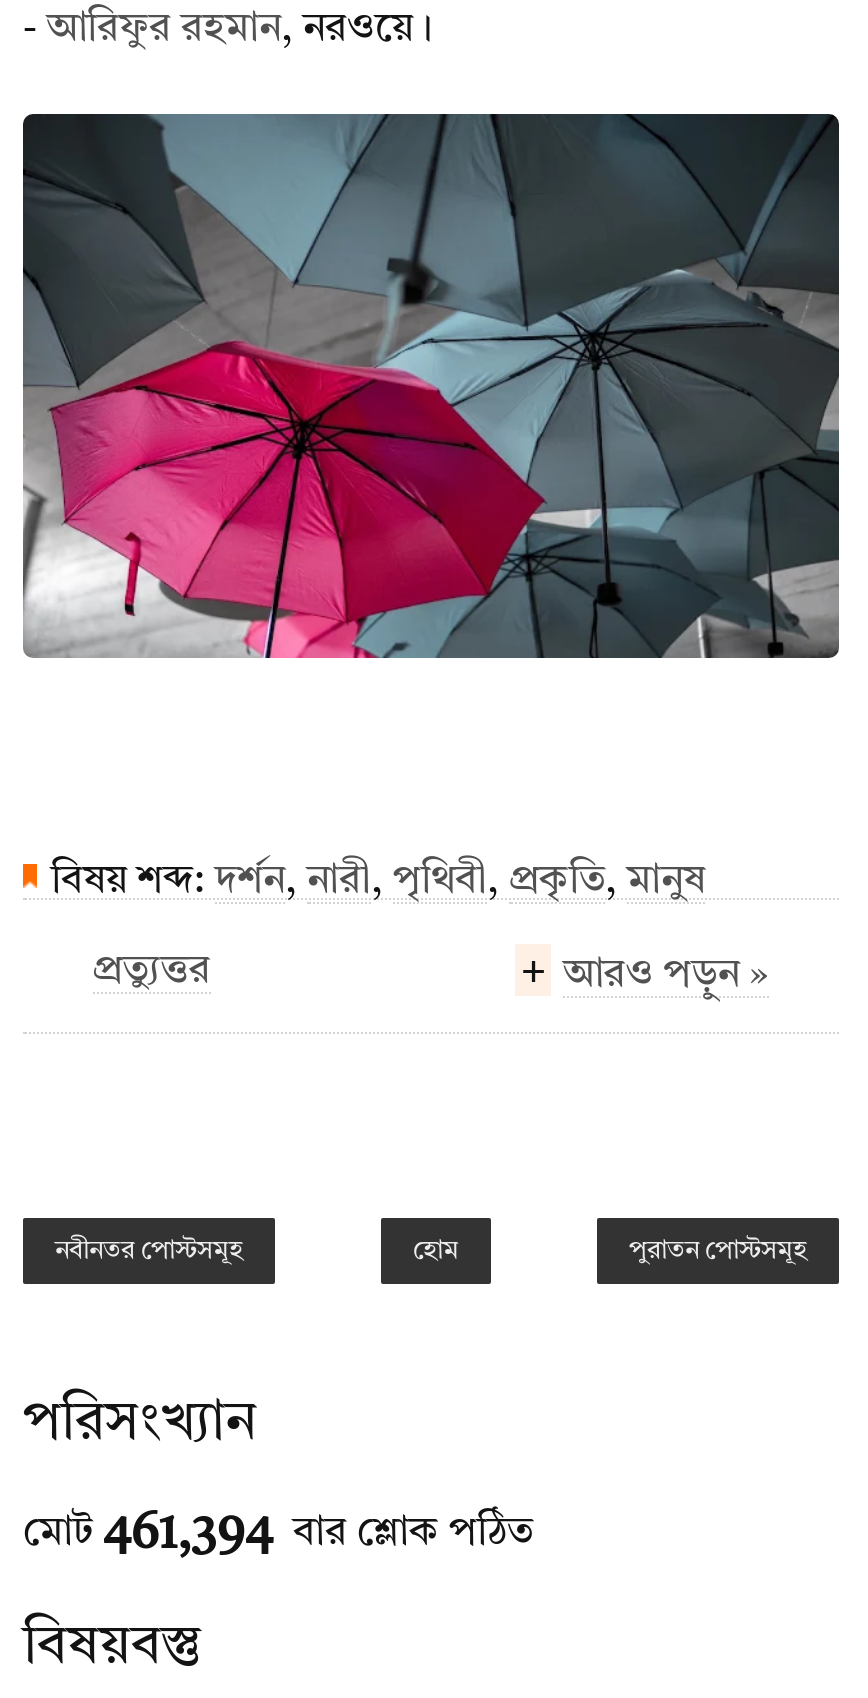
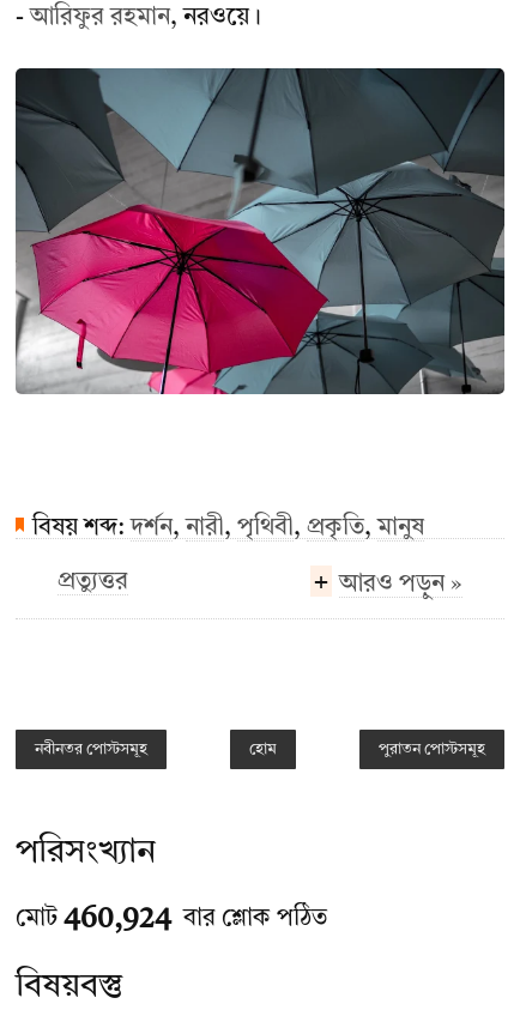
- মোট 461,394 বার শ্লোক পঠিত
+ মোট 460,924 বার শ্লোক পঠিত
